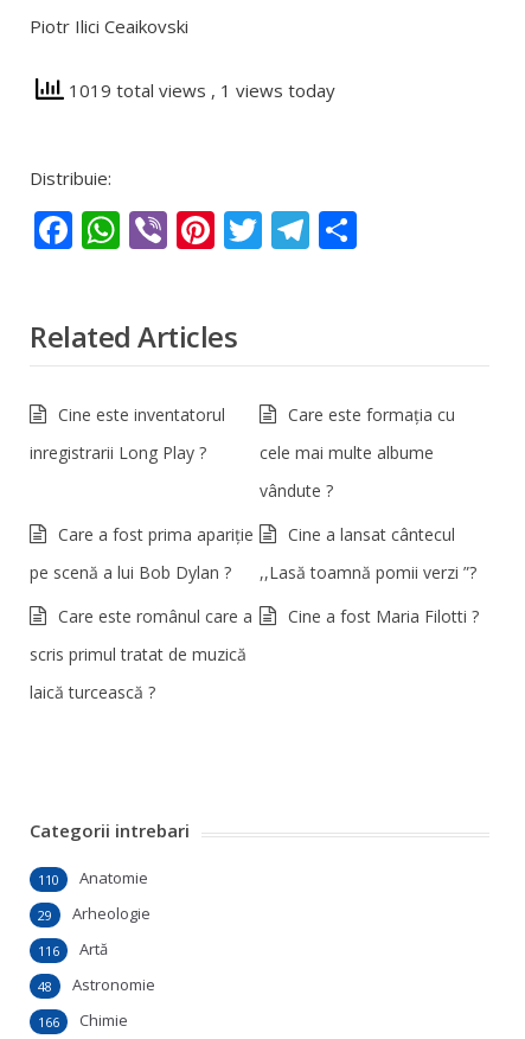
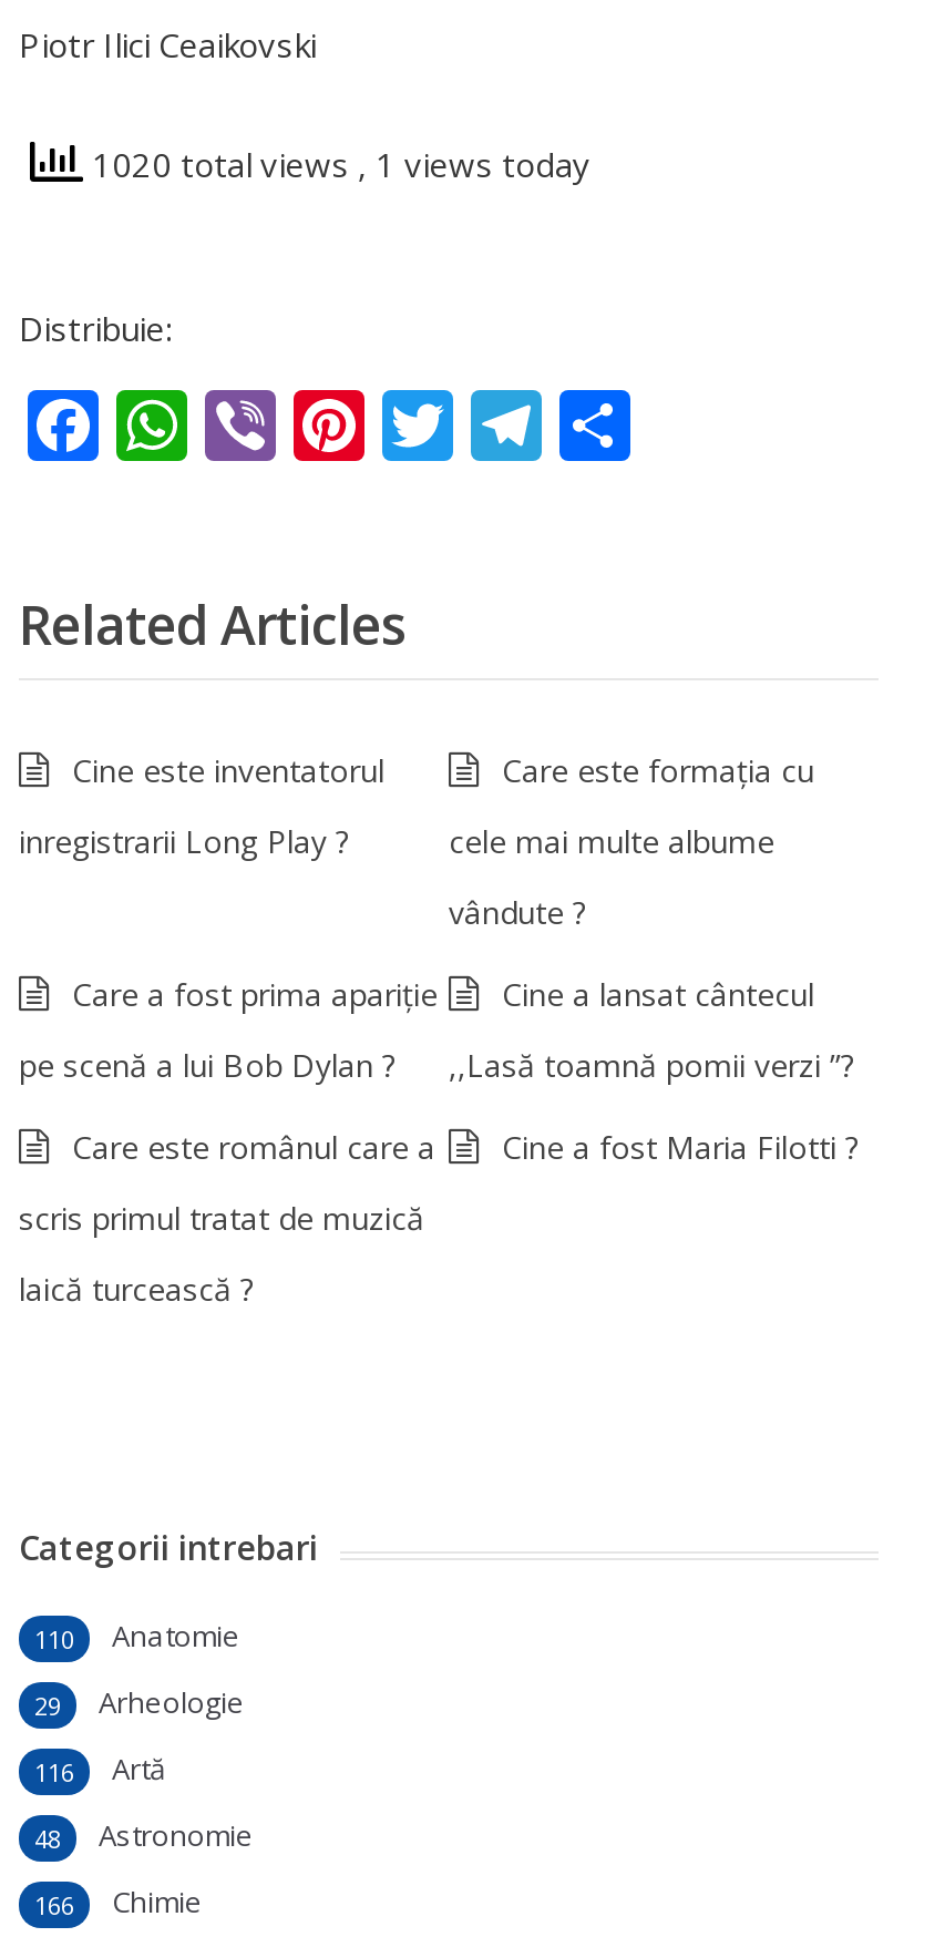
- 1019 total views, 1 views today
+ 1020 total views, 1 views today
